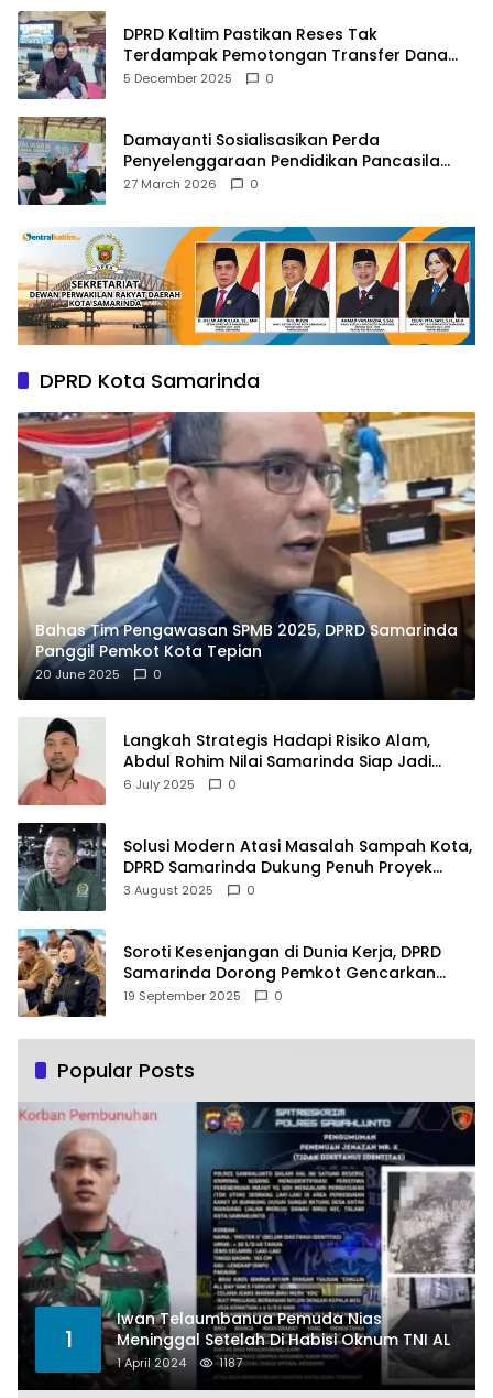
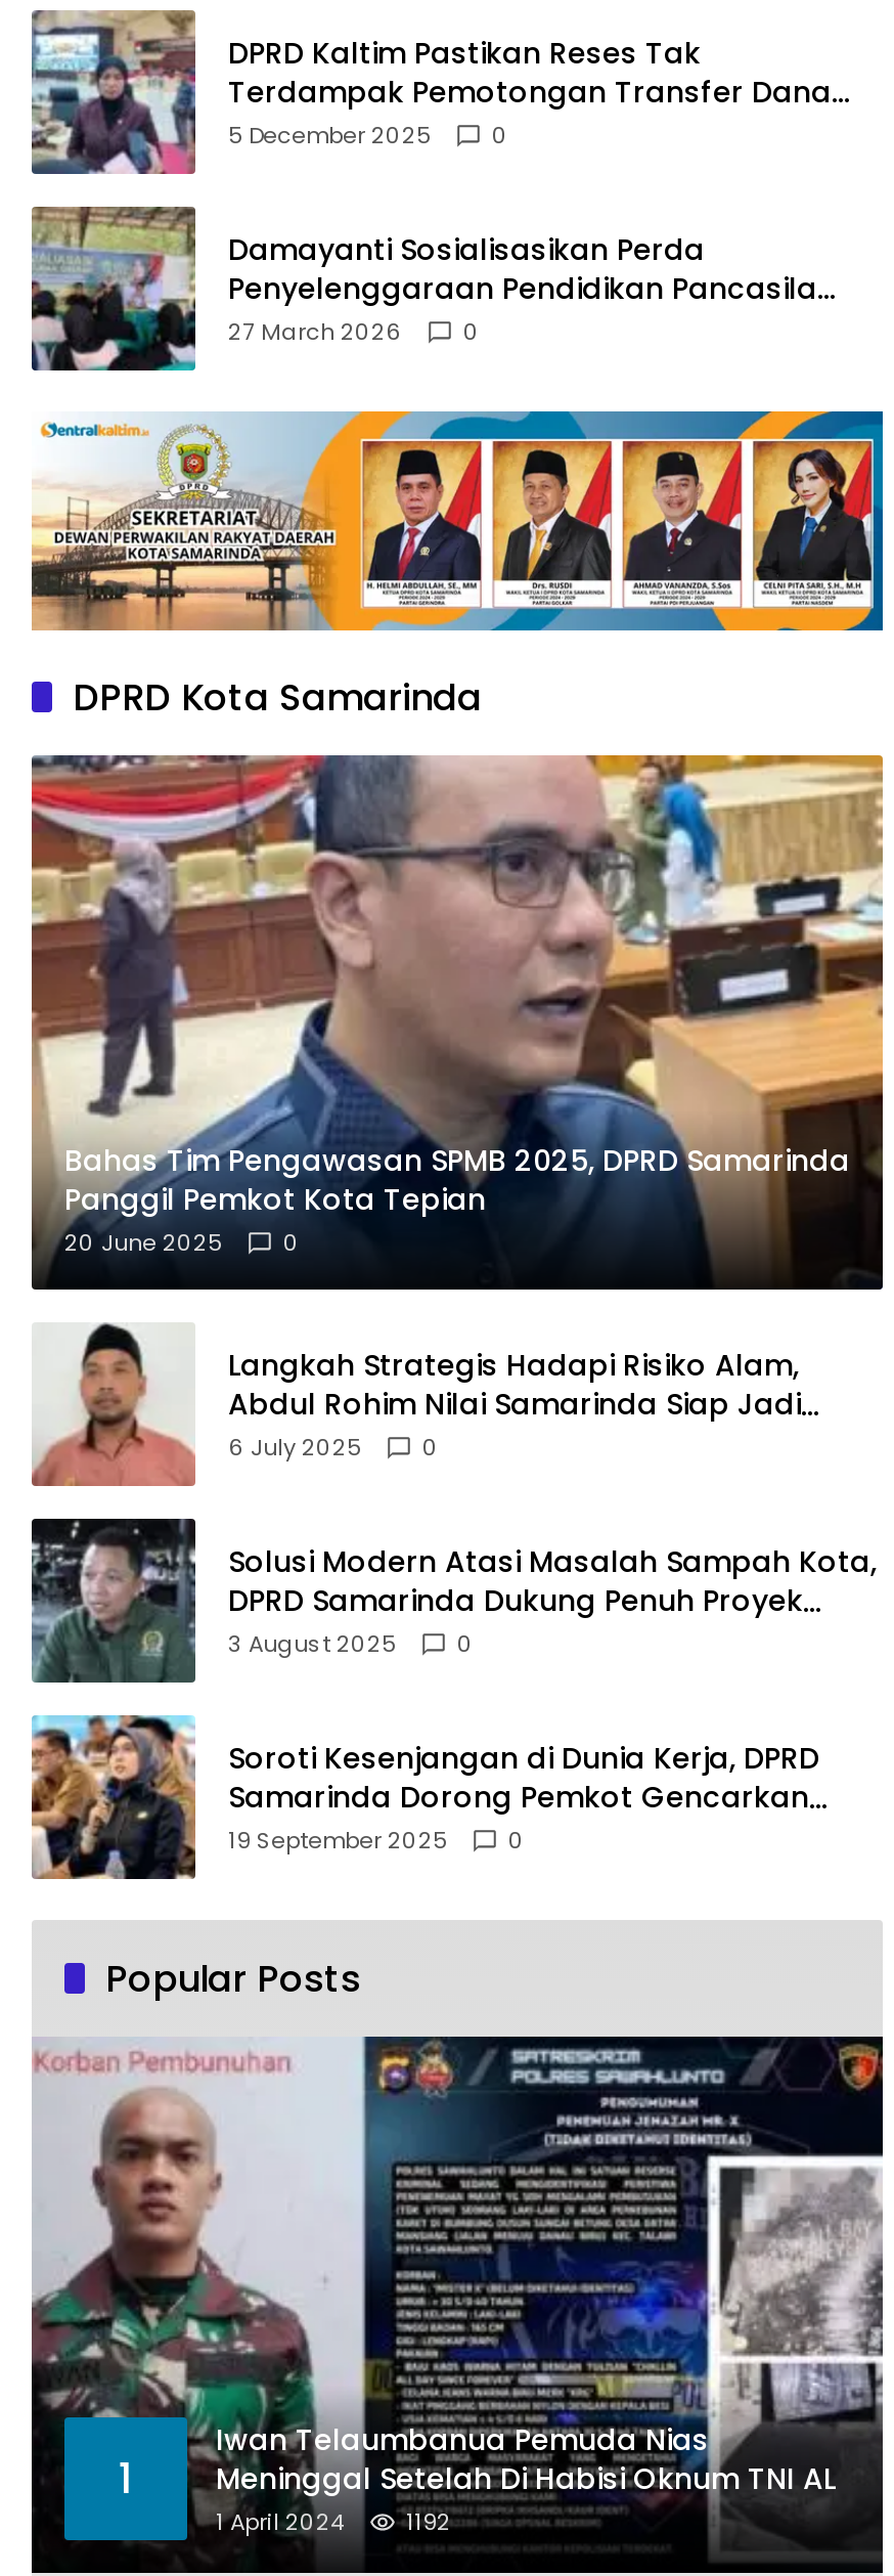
- 1 April 2024 1187
+ 1 April 2024 1192
